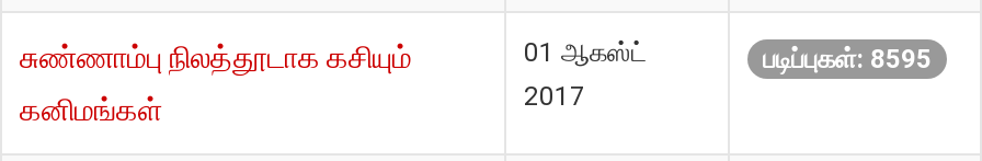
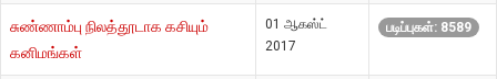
- படிப்புகள்: 8595
+ படிப்புகள்: 8589
